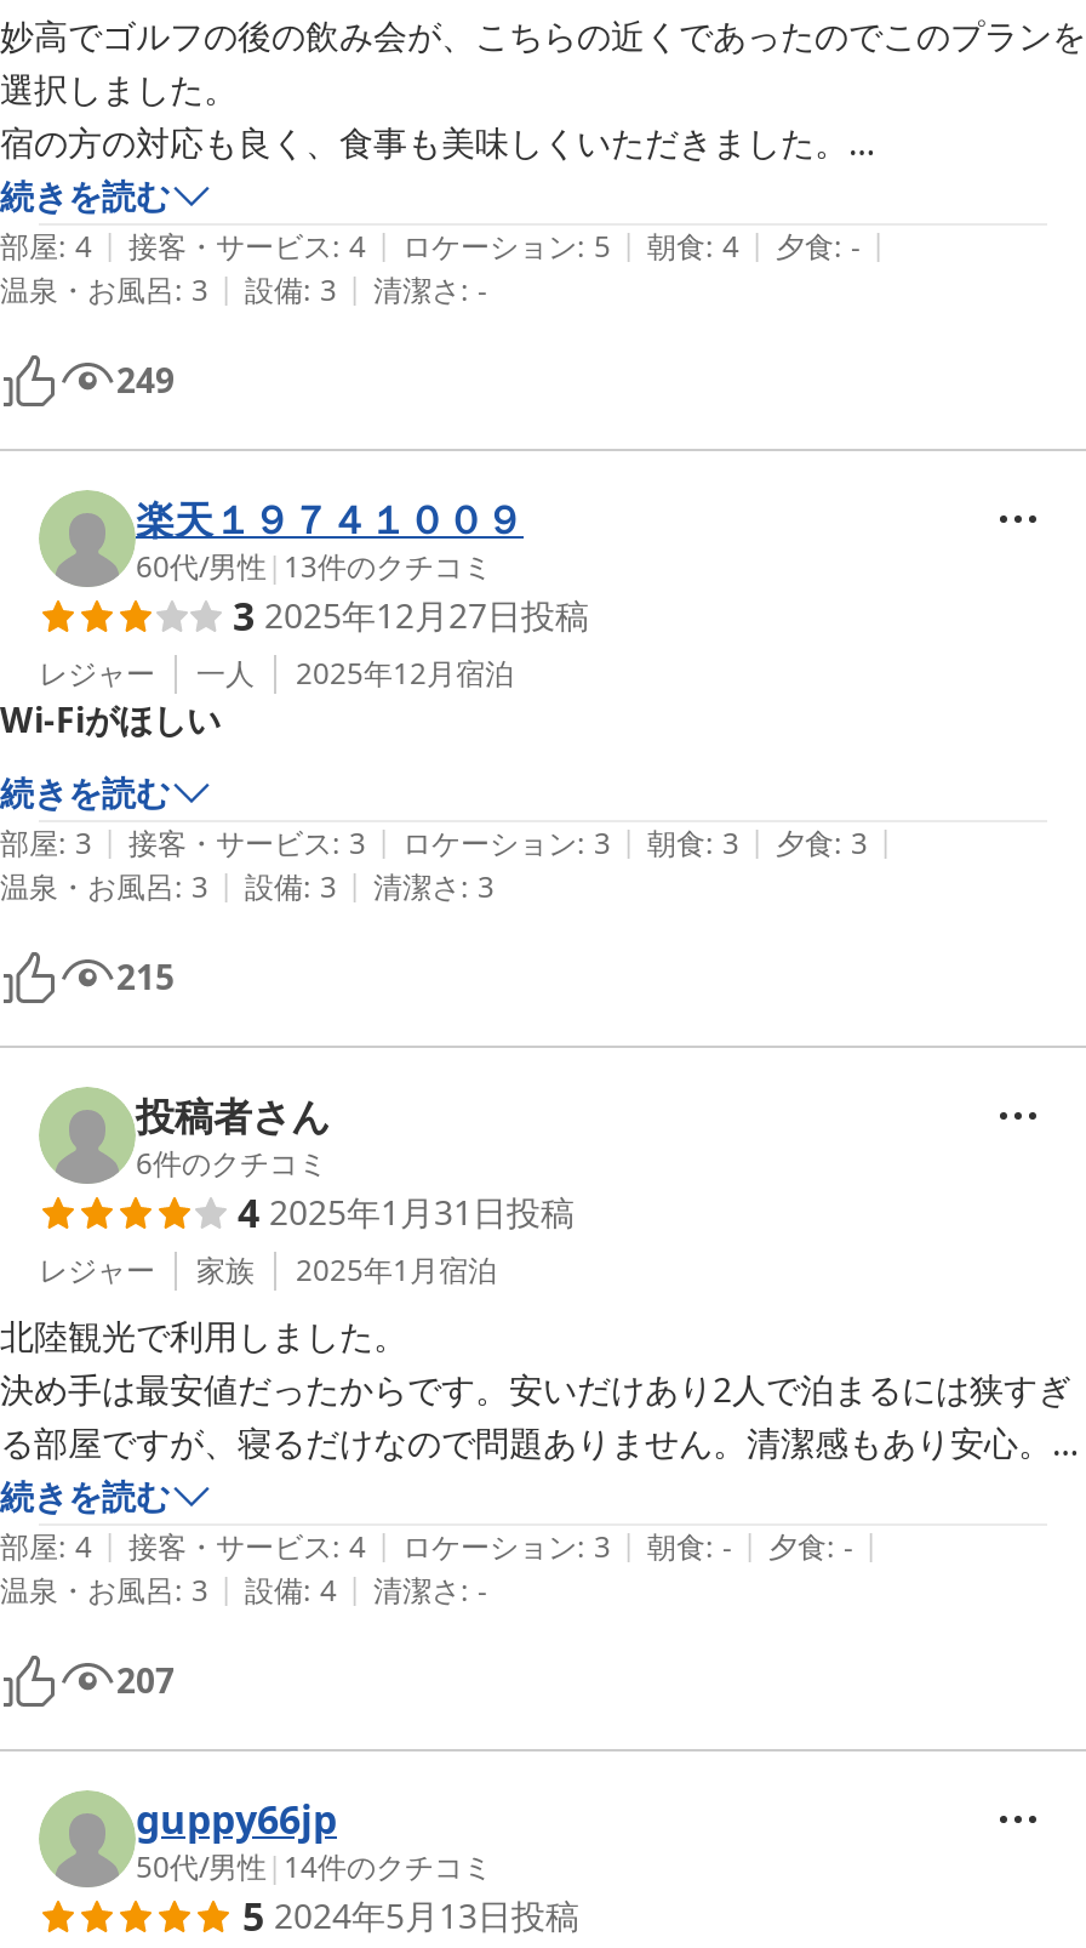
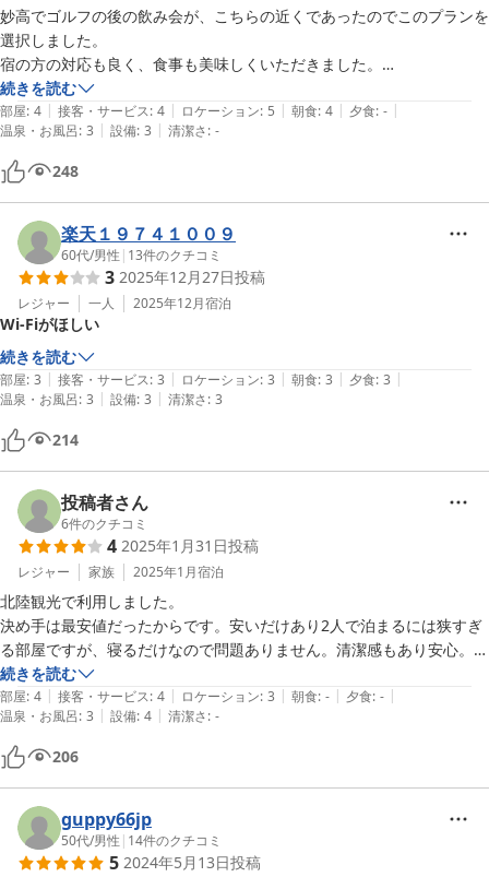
- 249
+ 248

- 215
+ 214

- 207
+ 206
